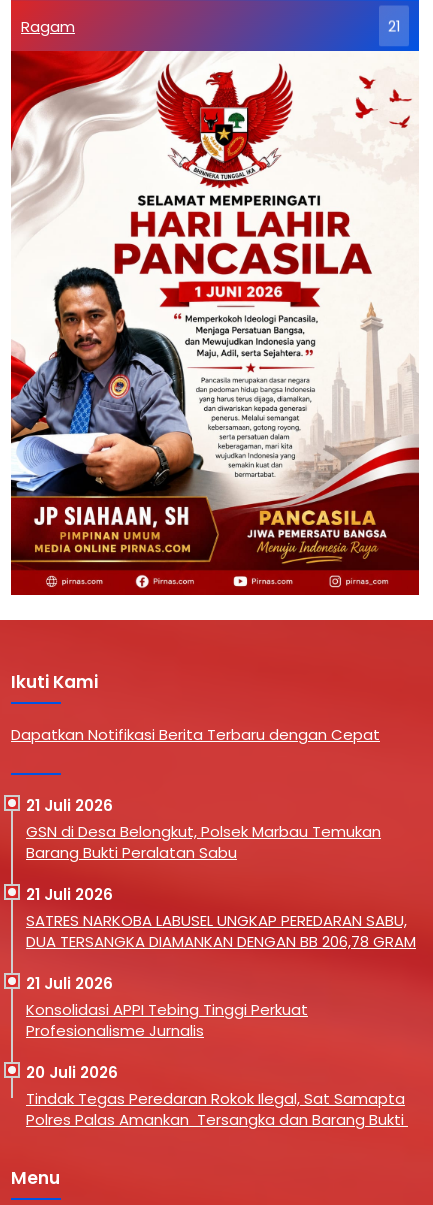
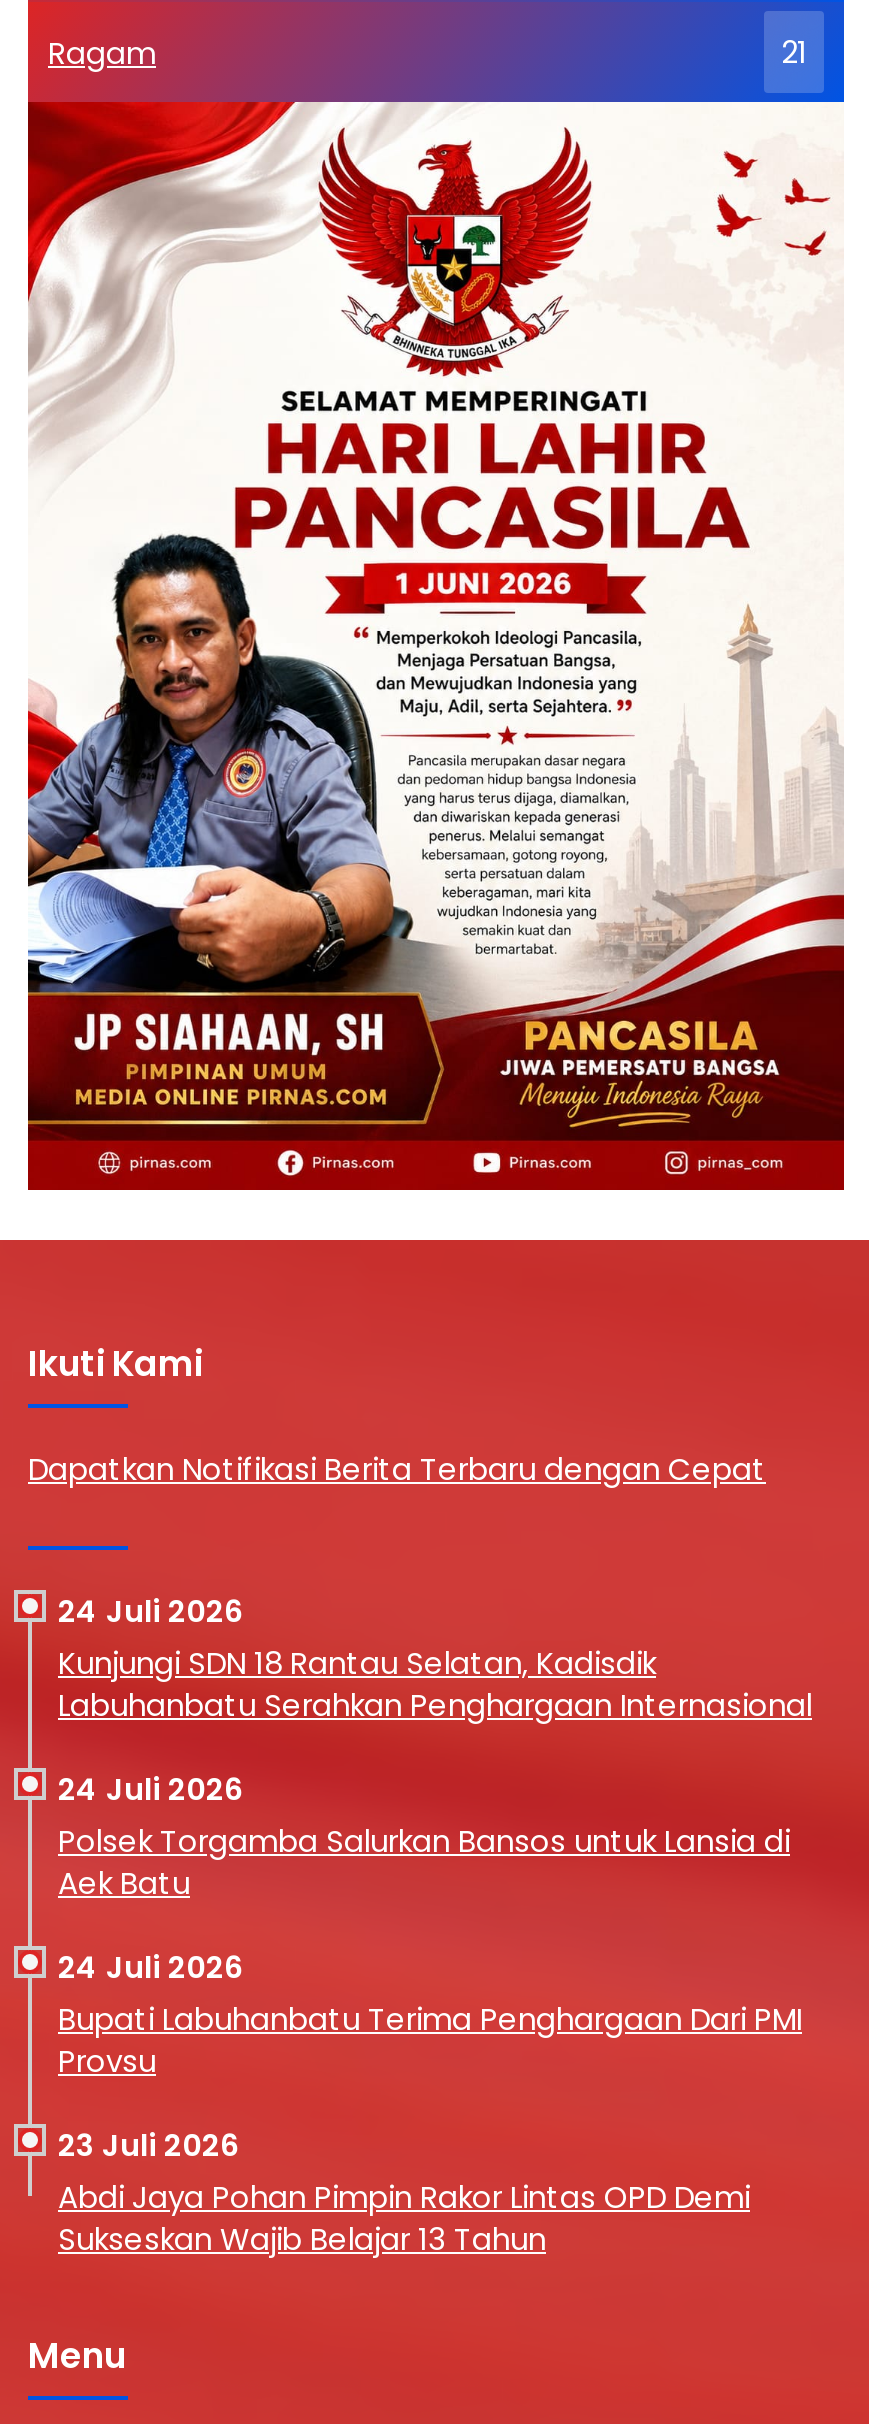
- 21 Juli 2026
- GSN di Desa Belongkut, Polsek Marbau Temukan
- Barang Bukti Peralatan Sabu
+ 24 Juli 2026
+ Kunjungi SDN 18 Rantau Selatan, Kadisdik
+ Labuhanbatu Serahkan Penghargaan Internasional

- 21 Juli 2026
- SATRES NARKOBA LABUSEL UNGKAP PEREDARAN SABU,
- DUA TERSANGKA DIAMANKAN DENGAN BB 206,78 GRAM
+ 24 Juli 2026
+ Polsek Torgamba Salurkan Bansos untuk Lansia di
+ Aek Batu

- 21 Juli 2026
- Konsolidasi APPI Tebing Tinggi Perkuat
- Profesionalisme Jurnalis
+ 24 Juli 2026
+ Bupati Labuhanbatu Terima Penghargaan Dari PMI
+ Provsu

- 20 Juli 2026
- Tindak Tegas Peredaran Rokok Ilegal, Sat Samapta
- Polres Palas Amankan Tersangka dan Barang Bukti
+ 23 Juli 2026
+ Abdi Jaya Pohan Pimpin Rakor Lintas OPD Demi
+ Sukseskan Wajib Belajar 13 Tahun
